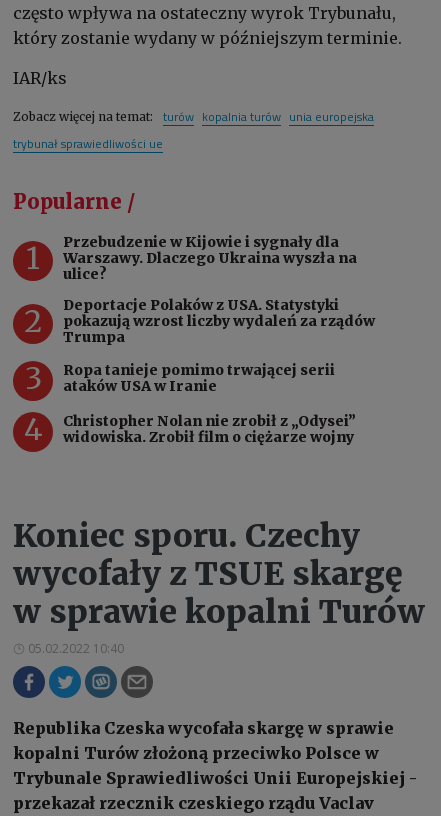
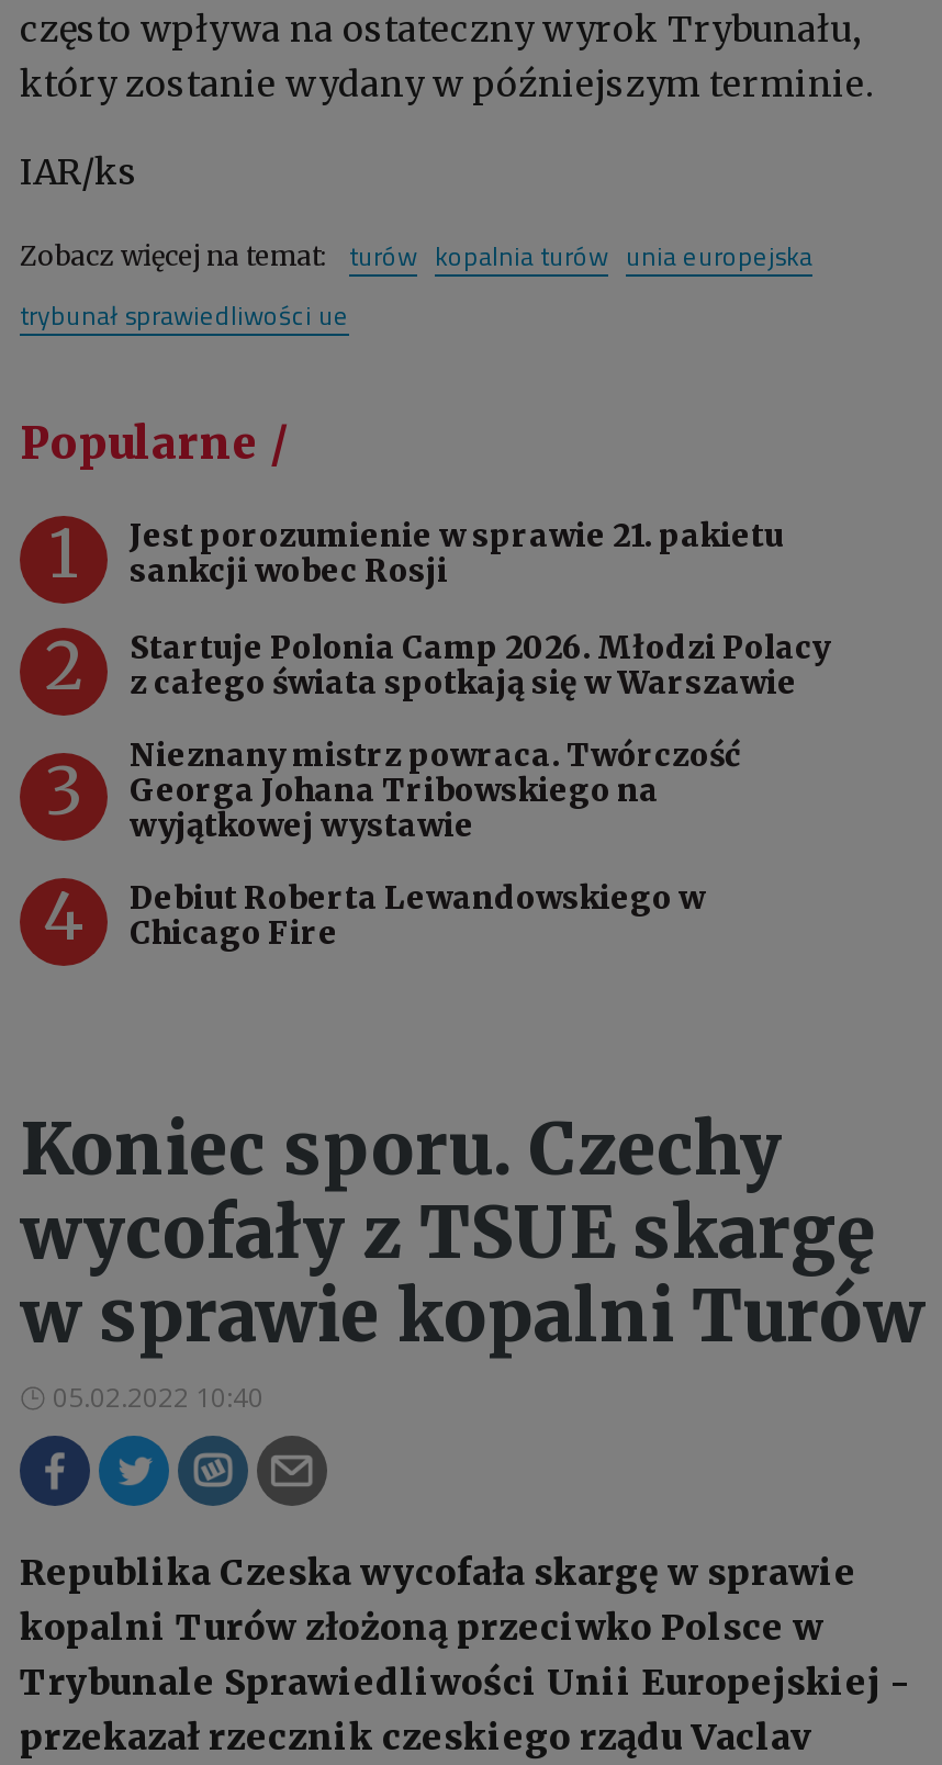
- Przebudzenie w Kijowie i sygnały dla
- Warszawy. Dlaczego Ukraina wyszła na
- ulice?
+ Jest porozumienie w sprawie 21. pakietu
+ sankcji wobec Rosji

- Deportacje Polaków z USA. Statystyki
- pokazują wzrost liczby wydaleń za rządów
- Trumpa
+ Startuje Polonia Camp 2026. Młodzi Polacy
+ z całego świata spotkają się w Warszawie

- Ropa tanieje pomimo trwającej serii
- ataków USA w Iranie
+ Nieznany mistrz powraca. Twórczość
+ Georga Johana Tribowskiego na
+ wyjątkowej wystawie

- Christopher Nolan nie zrobił z „Odysei”
- widowiska. Zrobił film o ciężarze wojny
+ Debiut Roberta Lewandowskiego w
+ Chicago Fire
